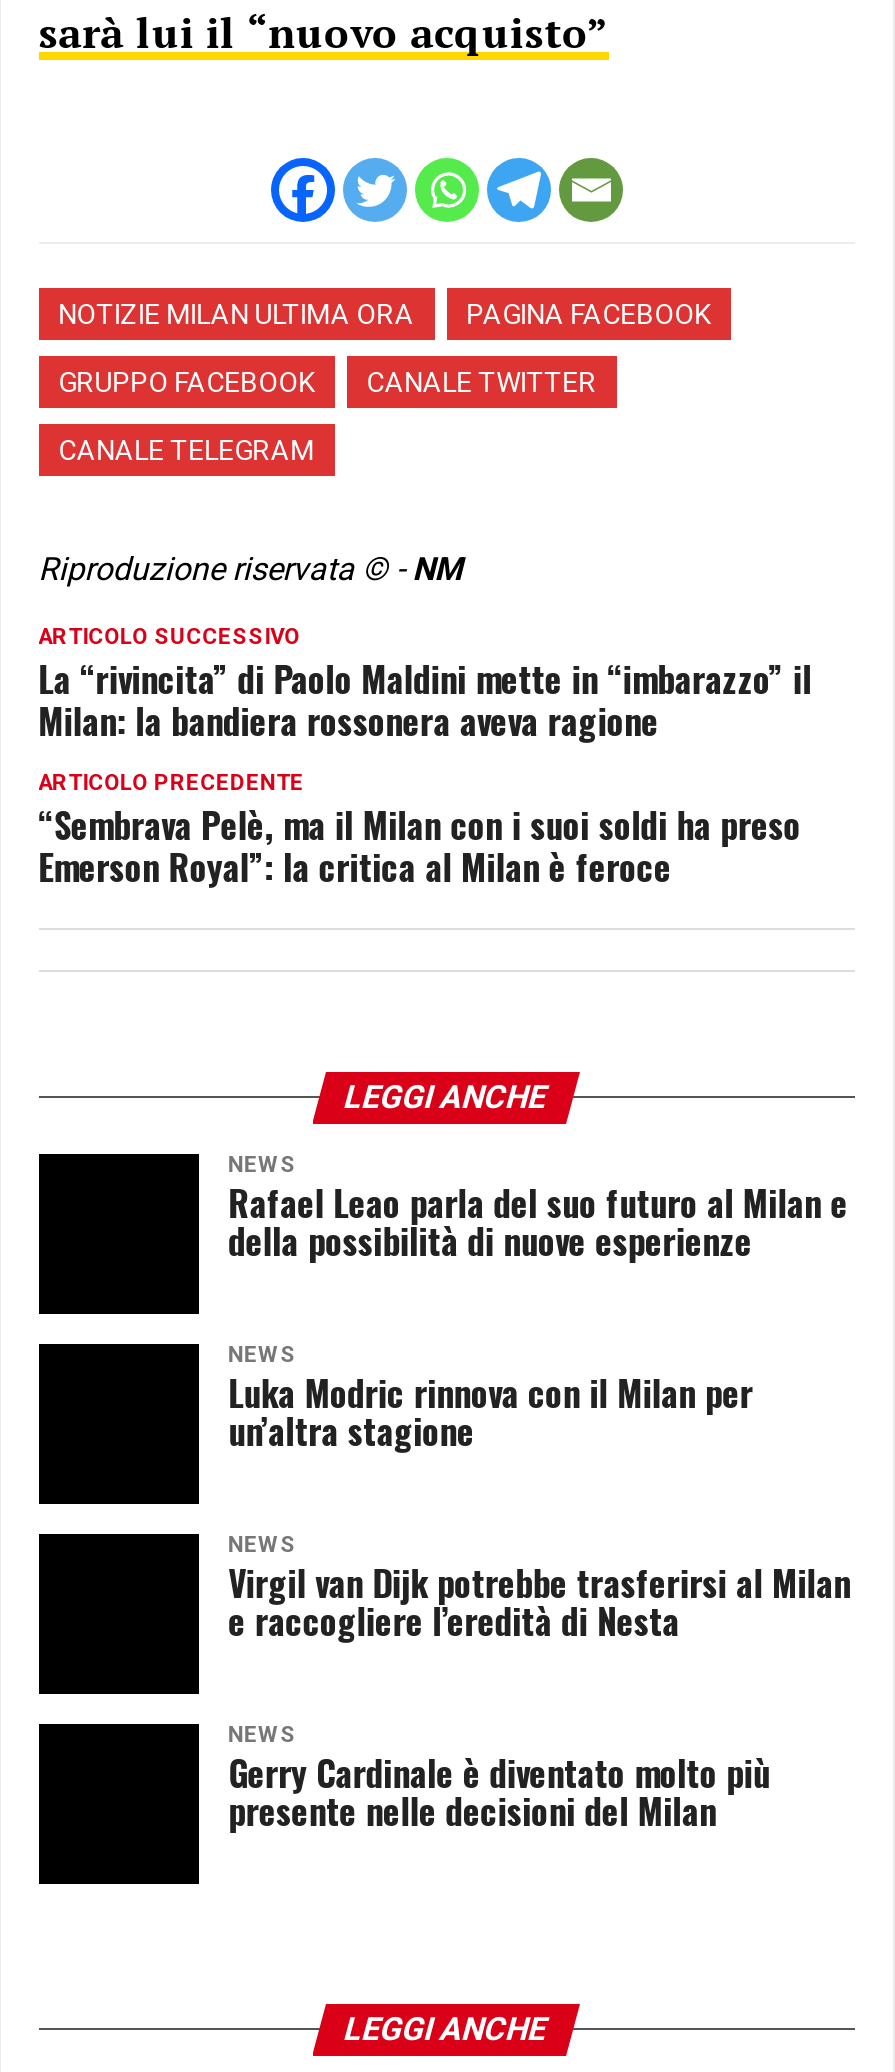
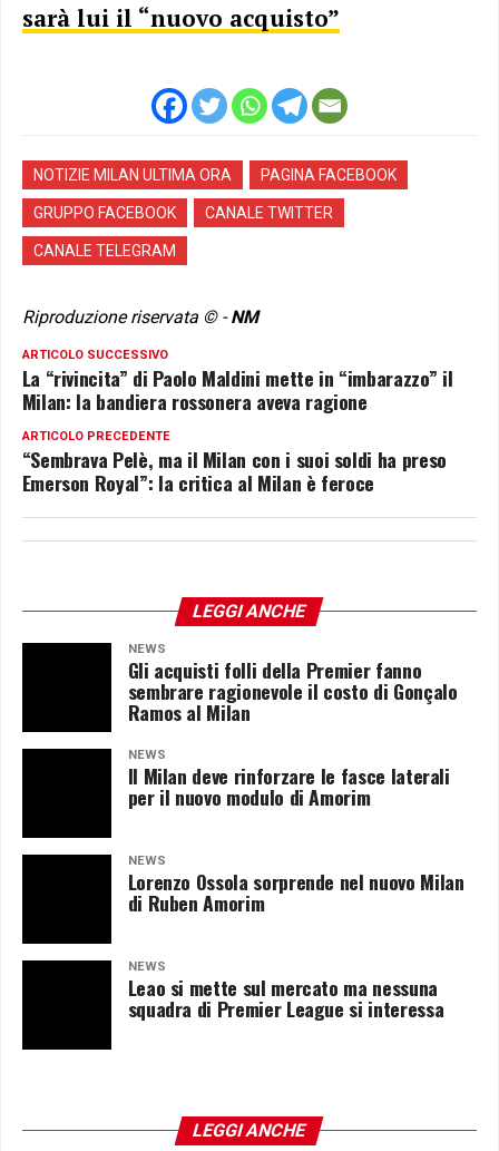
- Rafael Leao parla del suo futuro al Milan e
- della possibilità di nuove esperienze
+ Gli acquisti folli della Premier fanno
+ sembrare ragionevole il costo di Gonçalo
+ Ramos al Milan

- Luka Modric rinnova con il Milan per
- un’altra stagione
+ Il Milan deve rinforzare le fasce laterali
+ per il nuovo modulo di Amorim

- Virgil van Dijk potrebbe trasferirsi al Milan
- e raccogliere l’eredità di Nesta
+ Lorenzo Ossola sorprende nel nuovo Milan
+ di Ruben Amorim

- Gerry Cardinale è diventato molto più
- presente nelle decisioni del Milan
+ Leao si mette sul mercato ma nessuna
+ squadra di Premier League si interessa
